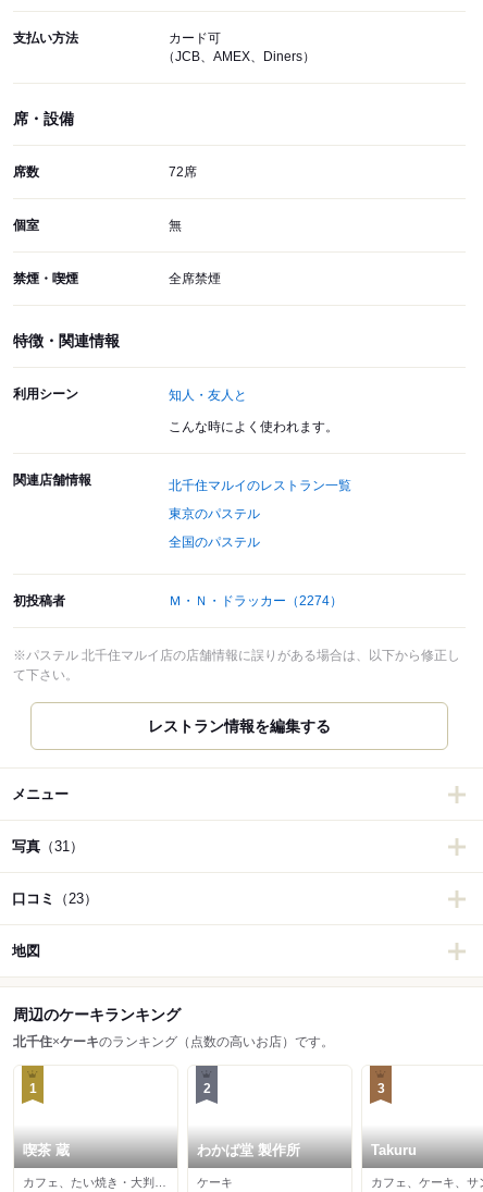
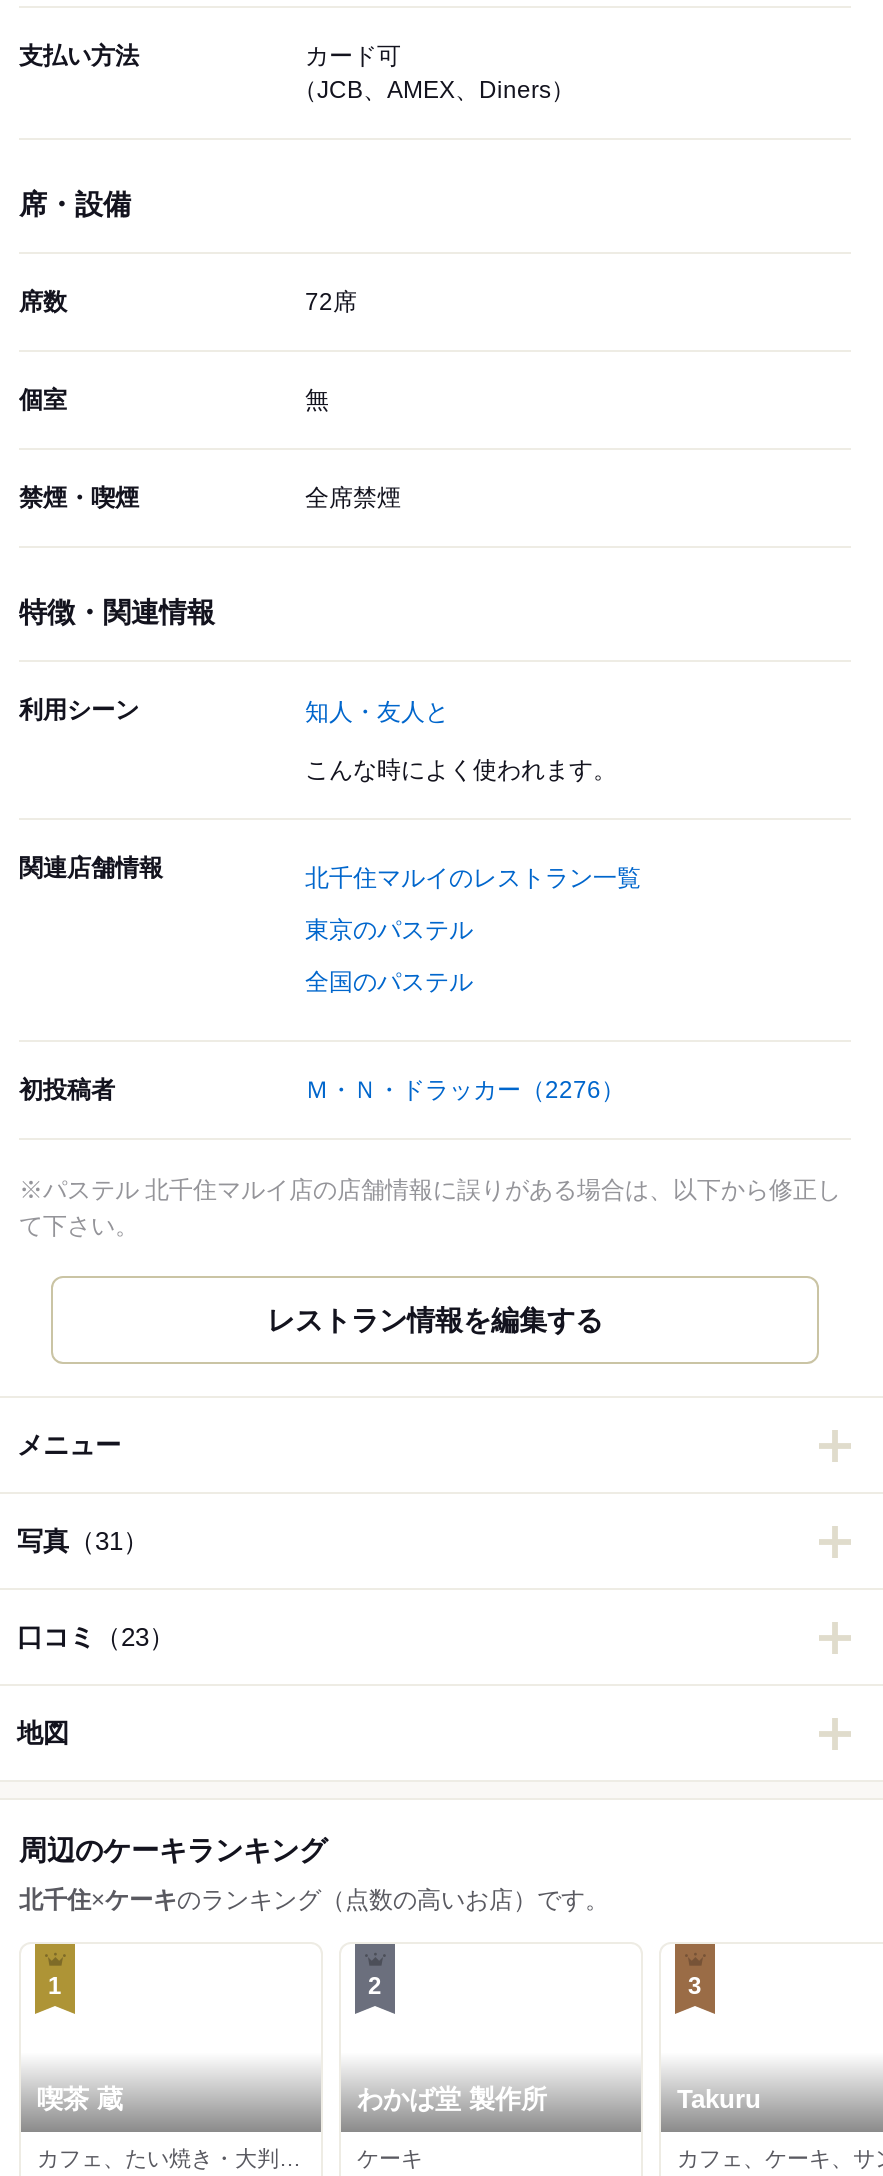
- Ｍ・Ｎ・ドラッカー（2274）
+ Ｍ・Ｎ・ドラッカー（2276）
